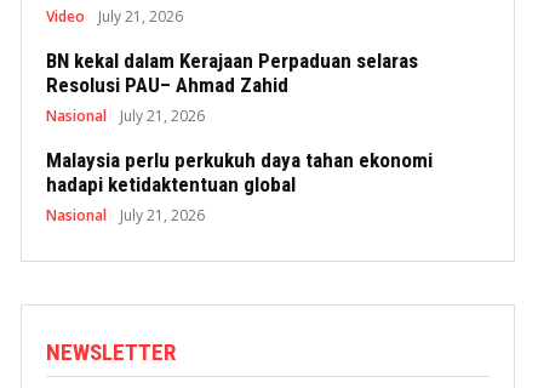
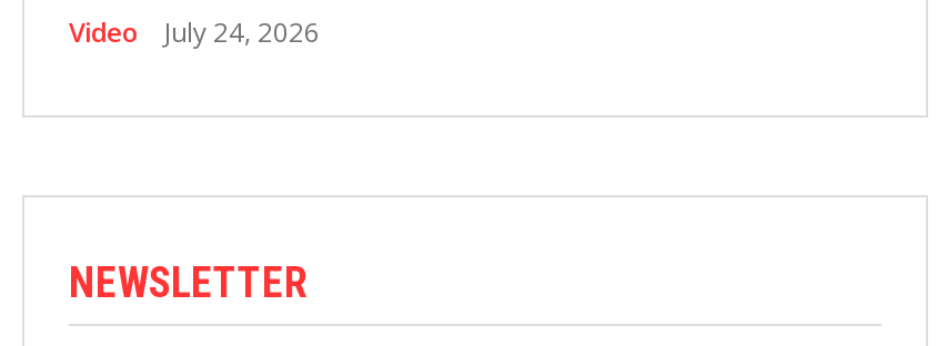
- July 21, 2026
- BN kekal dalam Kerajaan Perpaduan selaras
- Resolusi PAU– Ahmad Zahid
- Nasional
- July 21, 2026
- Malaysia perlu perkukuh daya tahan ekonomi
- hadapi ketidaktentuan global
- Nasional
- July 21, 2026
+ July 24, 2026
